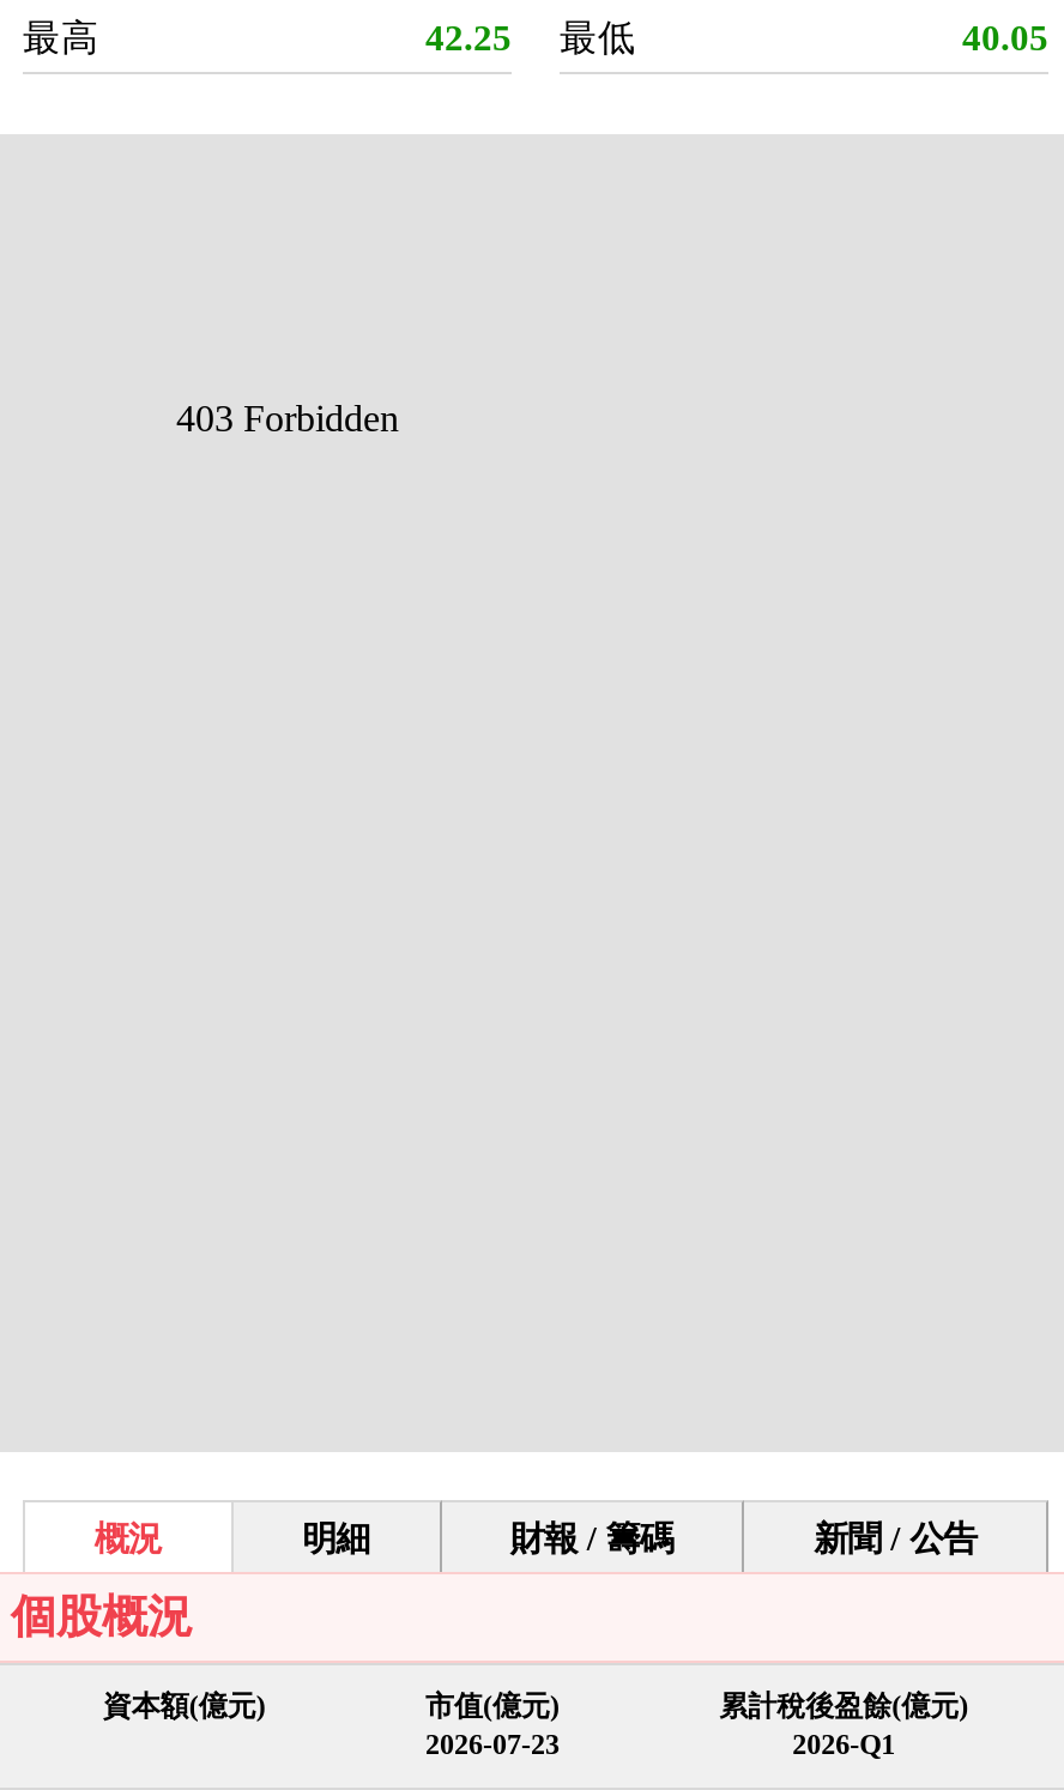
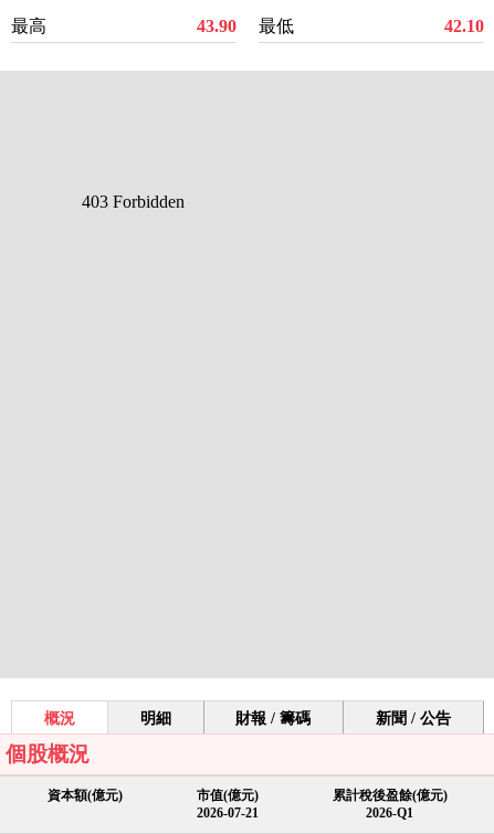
- 42.25 最低
+ 43.90 最低

- 40.05
+ 42.10

- 2026-07-23
+ 2026-07-21
